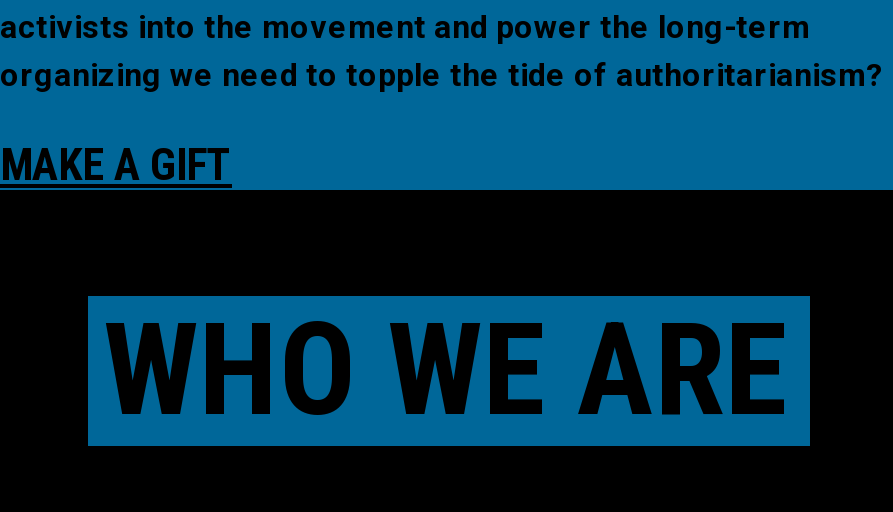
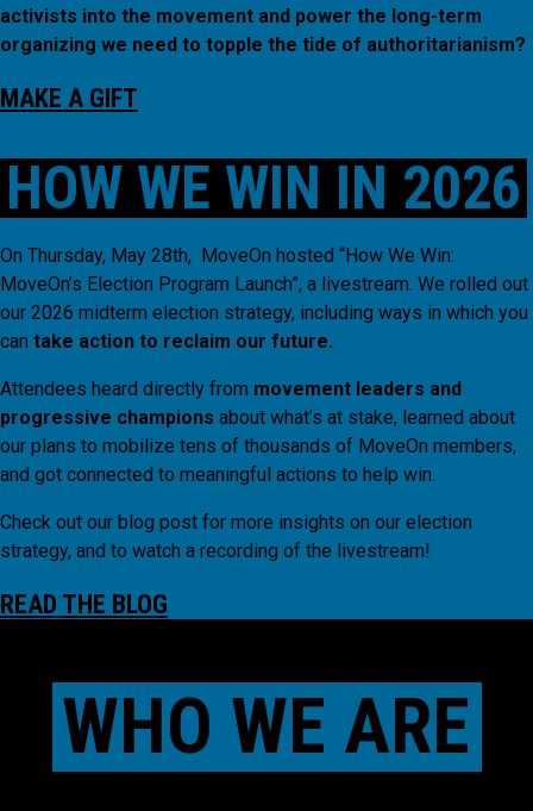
+ HOW WE WIN IN 2026
+ On Thursday, May 28th, MoveOn hosted “How We Win:
+ MoveOn’s Election Program Launch”, a livestream. We rolled out
+ our 2026 midterm election strategy, including ways in which you
+ can take action to reclaim our future.
+ Attendees heard directly from movement leaders and
+ progressive champions about what’s at stake, learned about
+ our plans to mobilize tens of thousands of MoveOn members,
+ and got connected to meaningful actions to help win.
+ Check out our blog post for more insights on our election
+ strategy, and to watch a recording of the livestream!
+ READ THE BLOG
